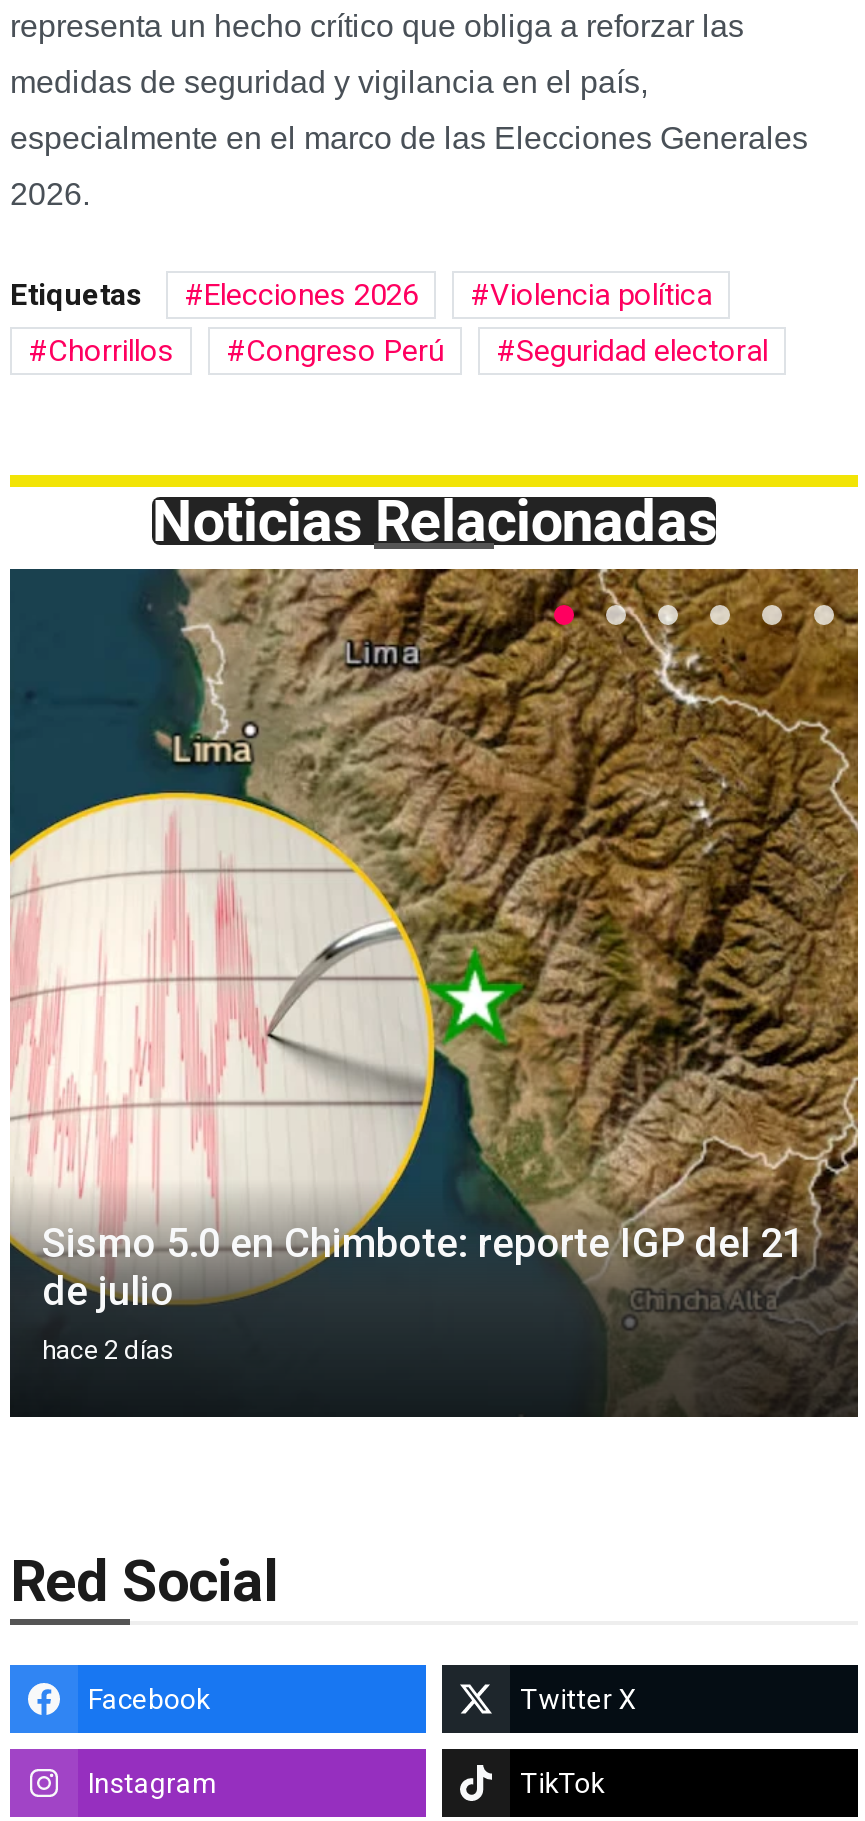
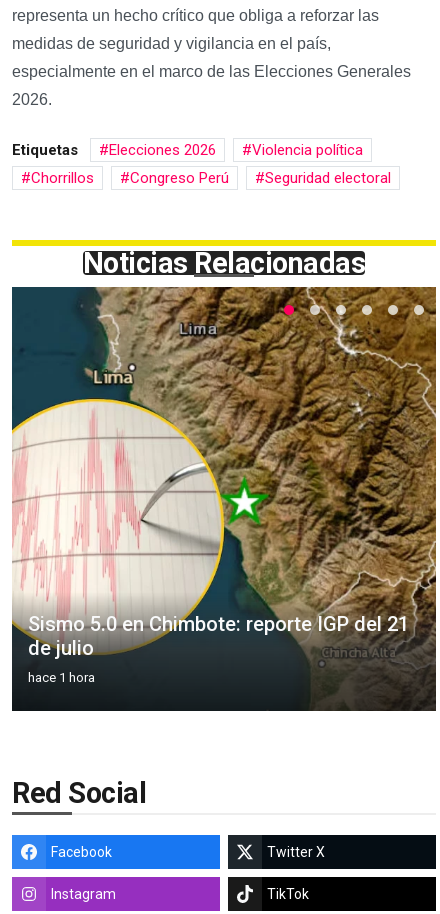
- hace 2 días
+ hace 1 hora
